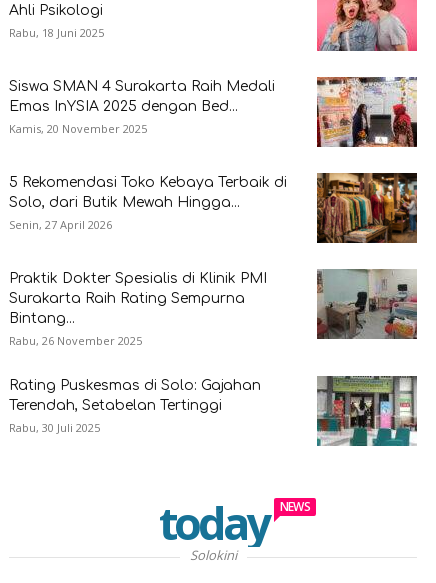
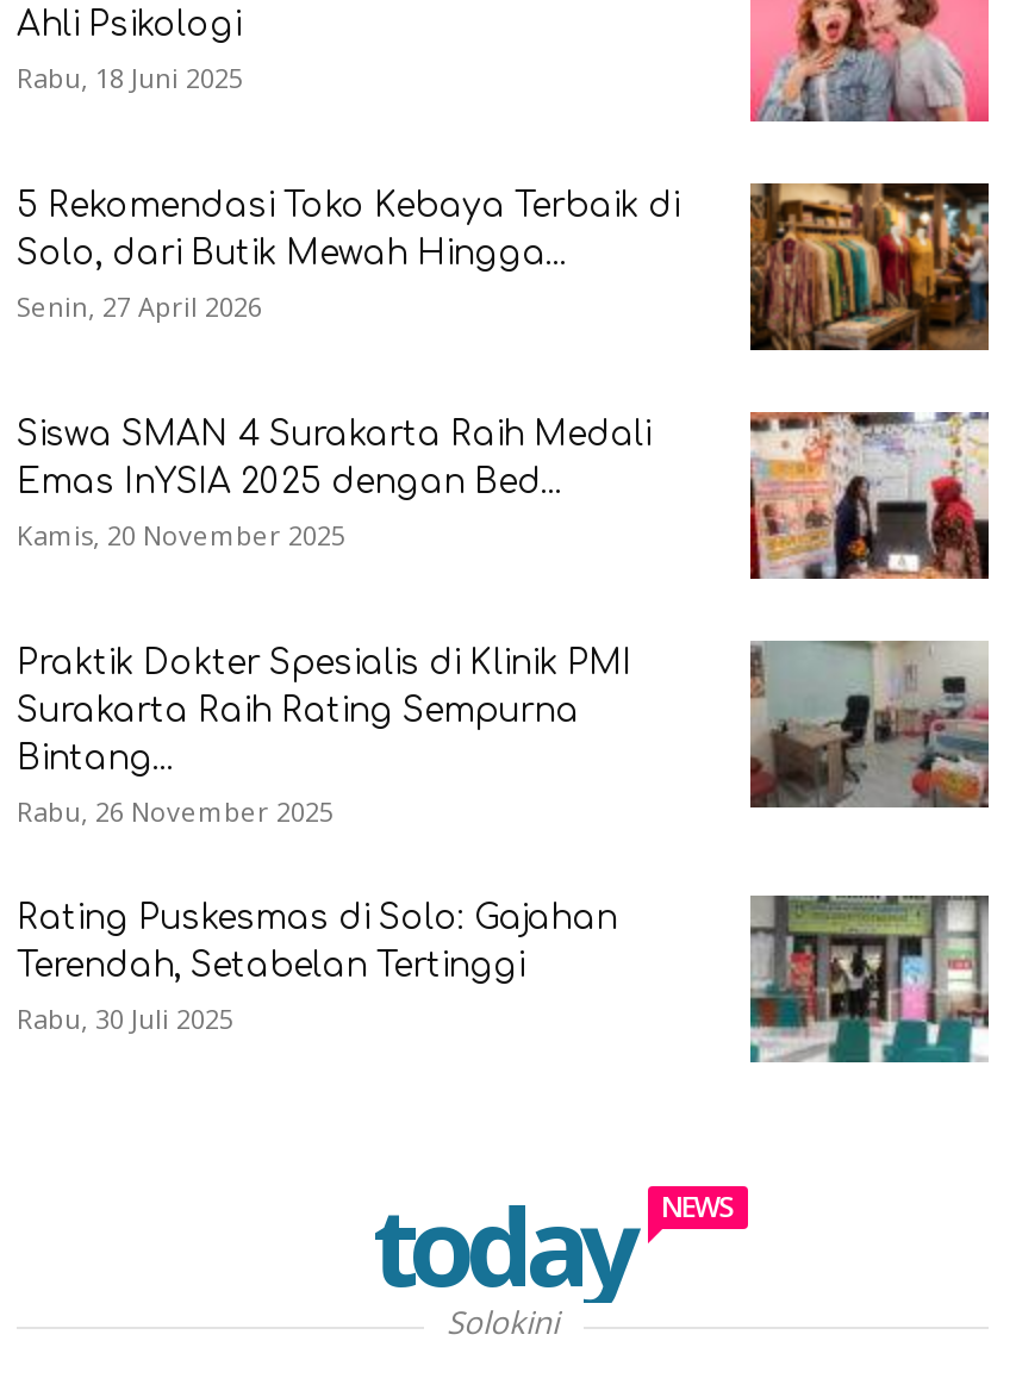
moved down: [image] | Siswa SMAN 4 Surakarta Raih Medali | Emas InYSIA 2025 dengan Bed... | Kamis, 20 November 2025

moved up: [image] | 5 Rekomendasi Toko Kebaya Terbaik di | Solo, dari Butik Mewah Hingga... | Senin, 27 April 2026
